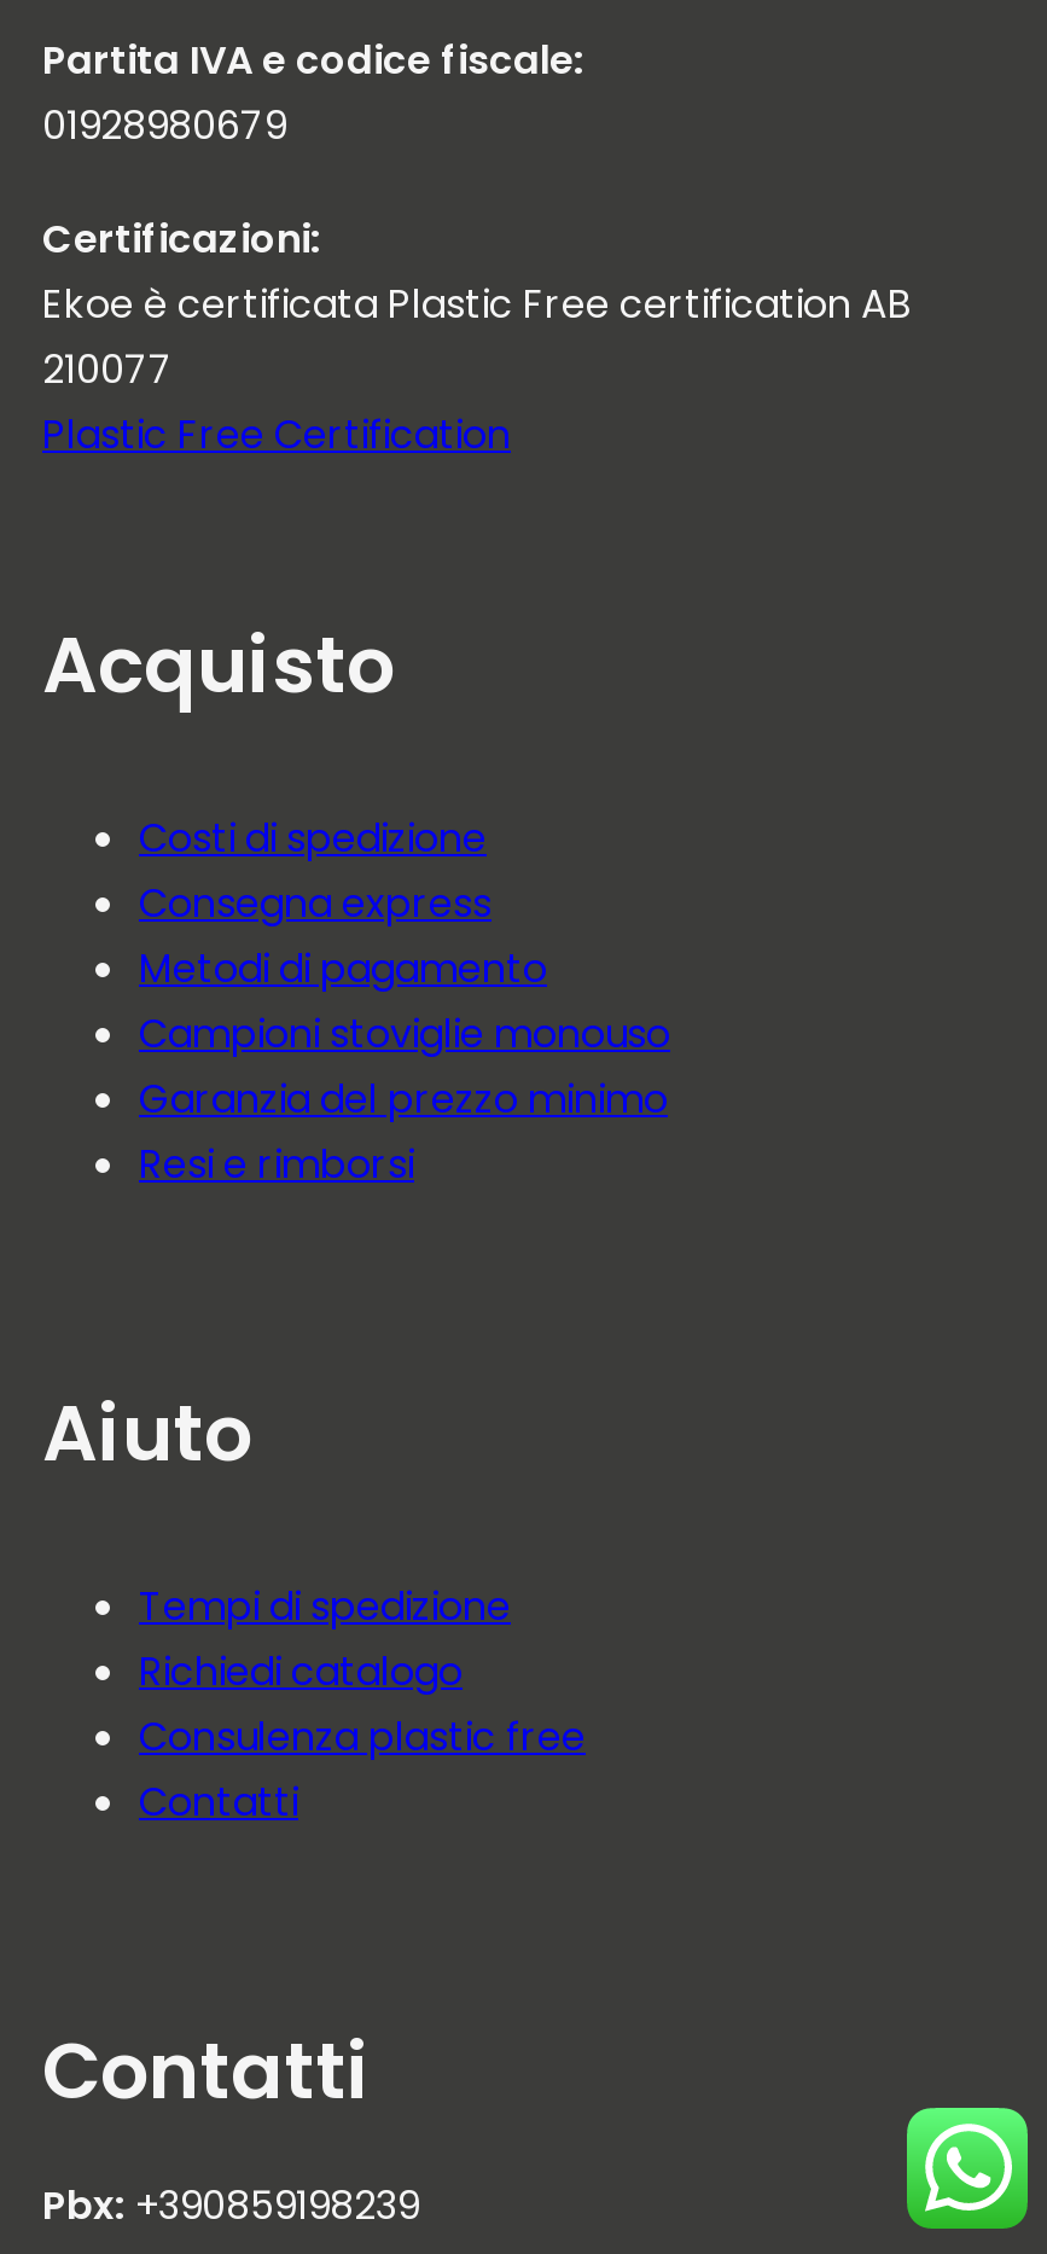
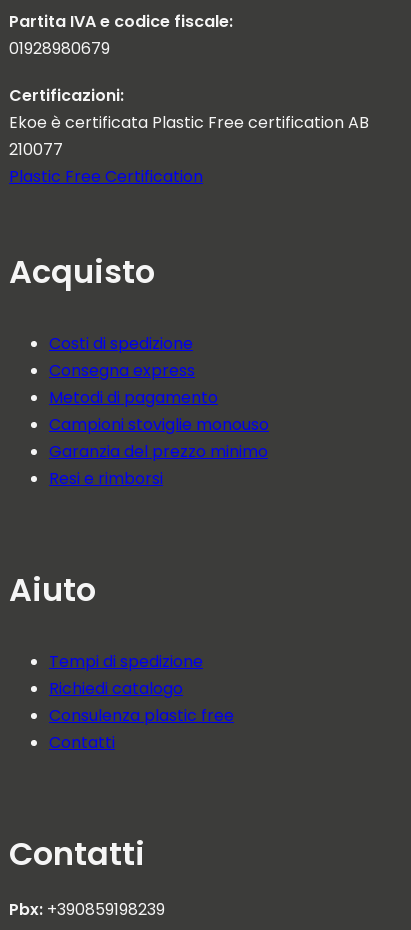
- [image]
